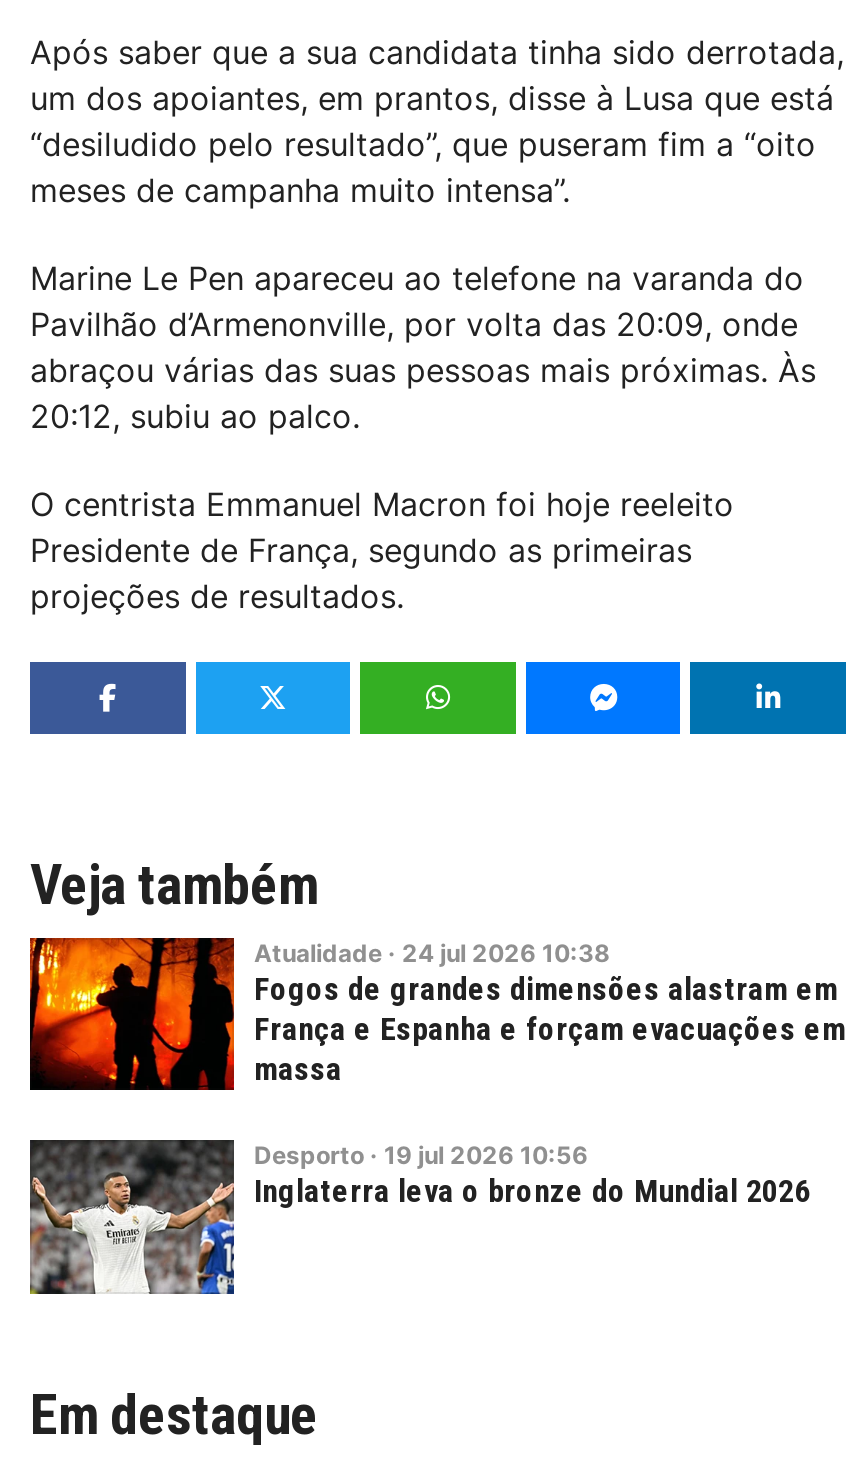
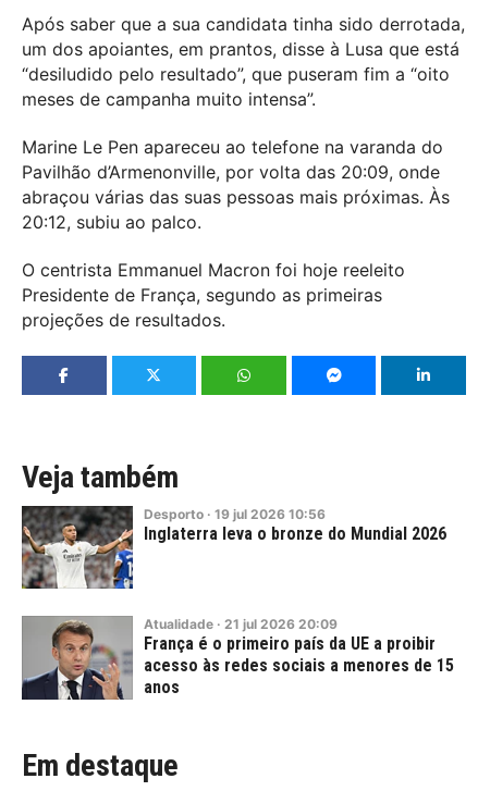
- [image]
- Atualidade · 24 jul 2026 10:38
- Fogos de grandes dimensões alastram em
- França e Espanha e forçam evacuações em
- massa

moved up: [image] | Desporto · 19 jul 2026 10:56 | Inglaterra leva o bronze do Mundial 2026

+ [image]
+ Atualidade · 21 jul 2026 20:09
+ França é o primeiro país da UE a proibir
+ acesso às redes sociais a menores de 15
+ anos
